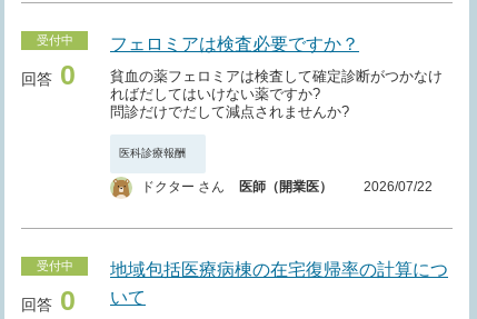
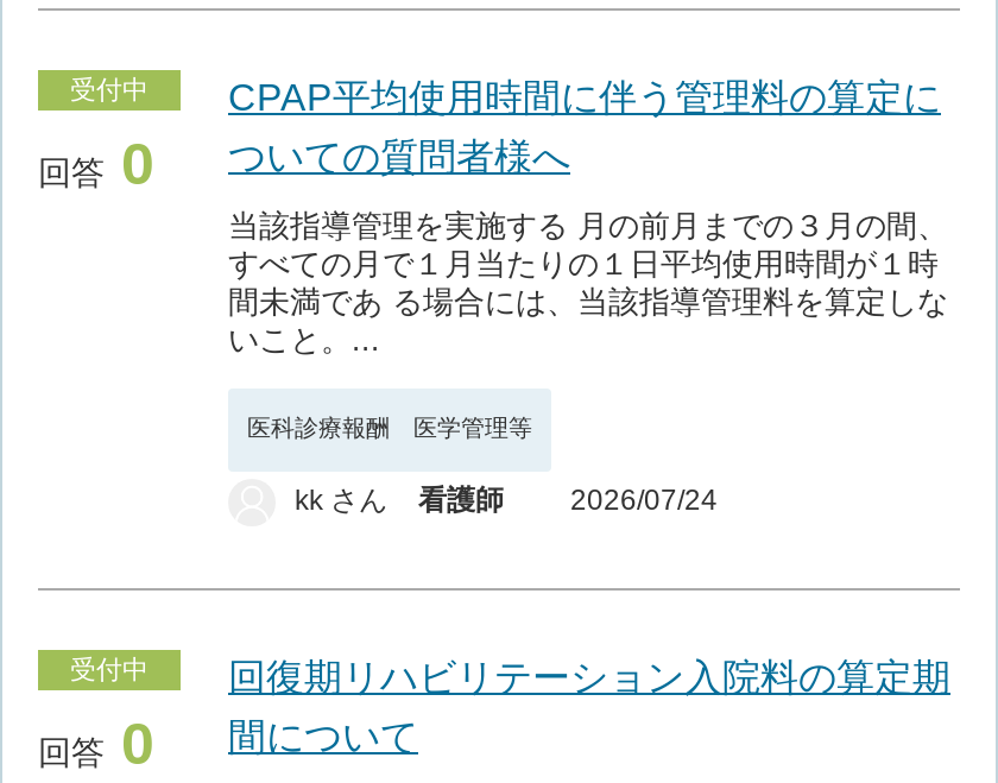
- フェロミアは検査必要ですか？
- 貧血の薬フェロミアは検査して確定診断がつかなけ
- ればだしてはいけない薬ですか?
- 問診だけでだして減点されませんか?
- 医科診療報酬
- ドクター さん
- 医師（開業医）
- 2026/07/22
+ CPAP平均使用時間に伴う管理料の算定に
+ ついての質問者様へ
+ 当該指導管理を実施する 月の前月までの３月の間、
+ すべての月で１月当たりの１日平均使用時間が１時
+ 間未満であ る場合には、当該指導管理料を算定しな
+ いこと。...
+ 医科診療報酬 医学管理等
+ kk さん
+ 看護師
+ 2026/07/24

- 地域包括医療病棟の在宅復帰率の計算につ
+ 回復期リハビリテーション入院料の算定期

- いて
+ 間について
